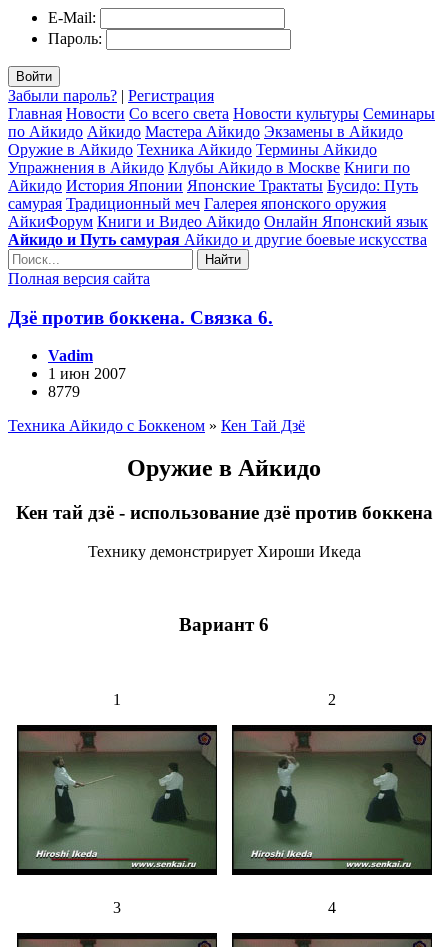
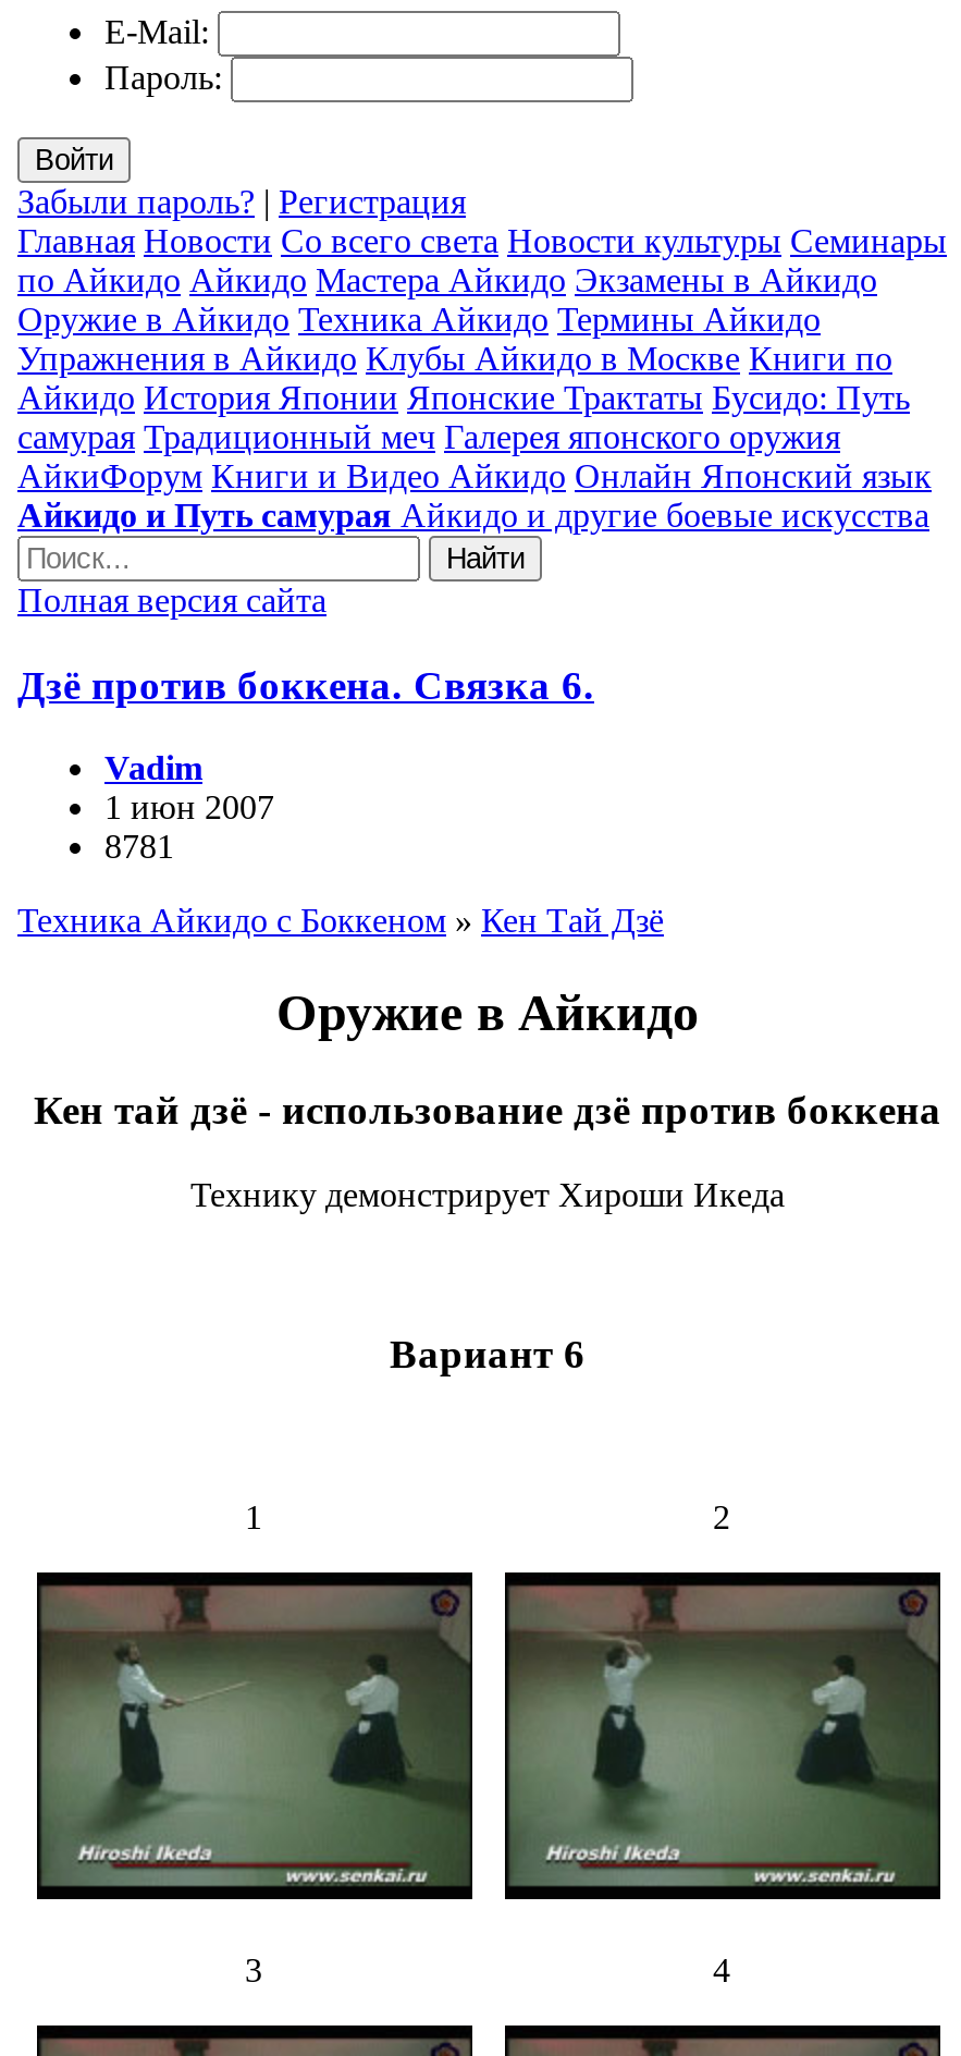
- 8779
+ 8781
